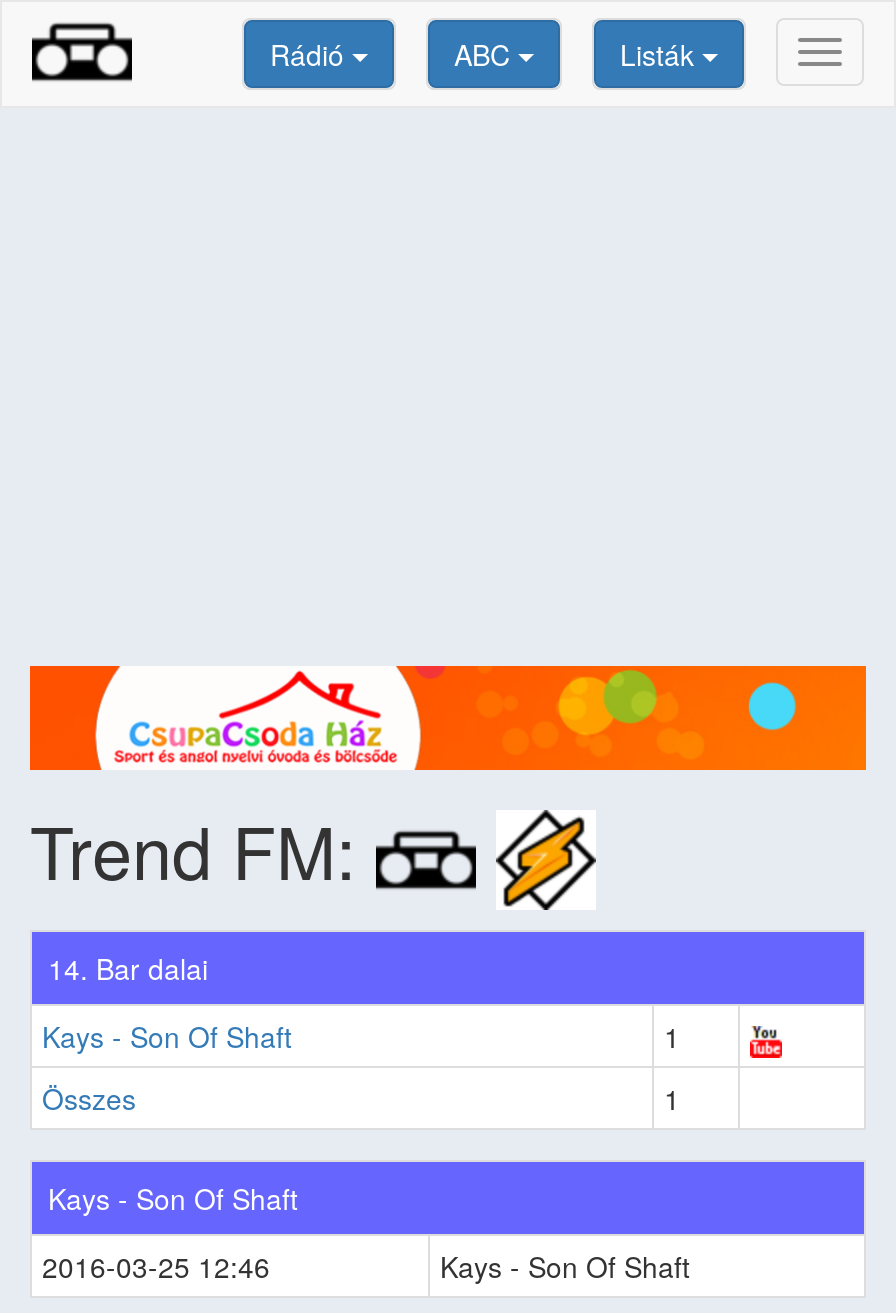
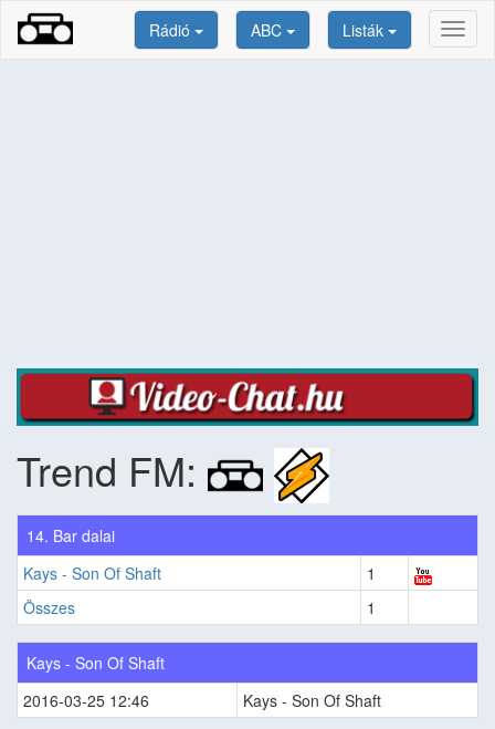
- [image]
+ [image]
